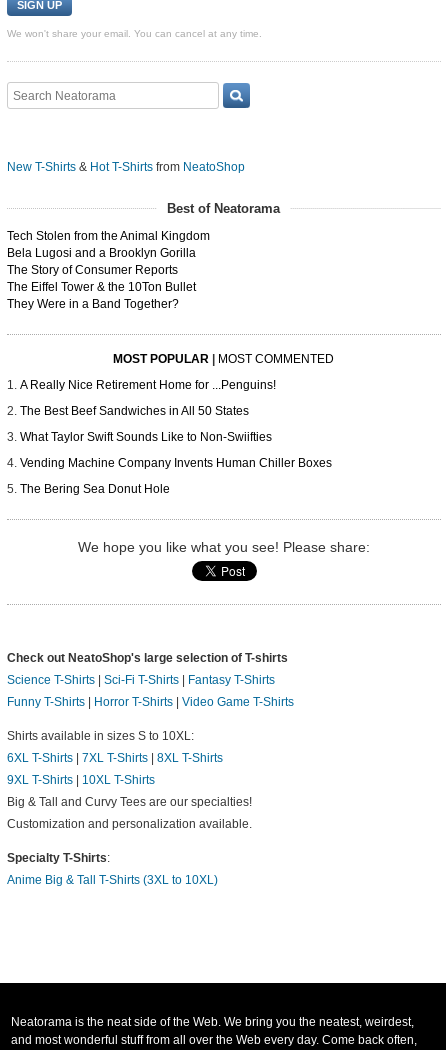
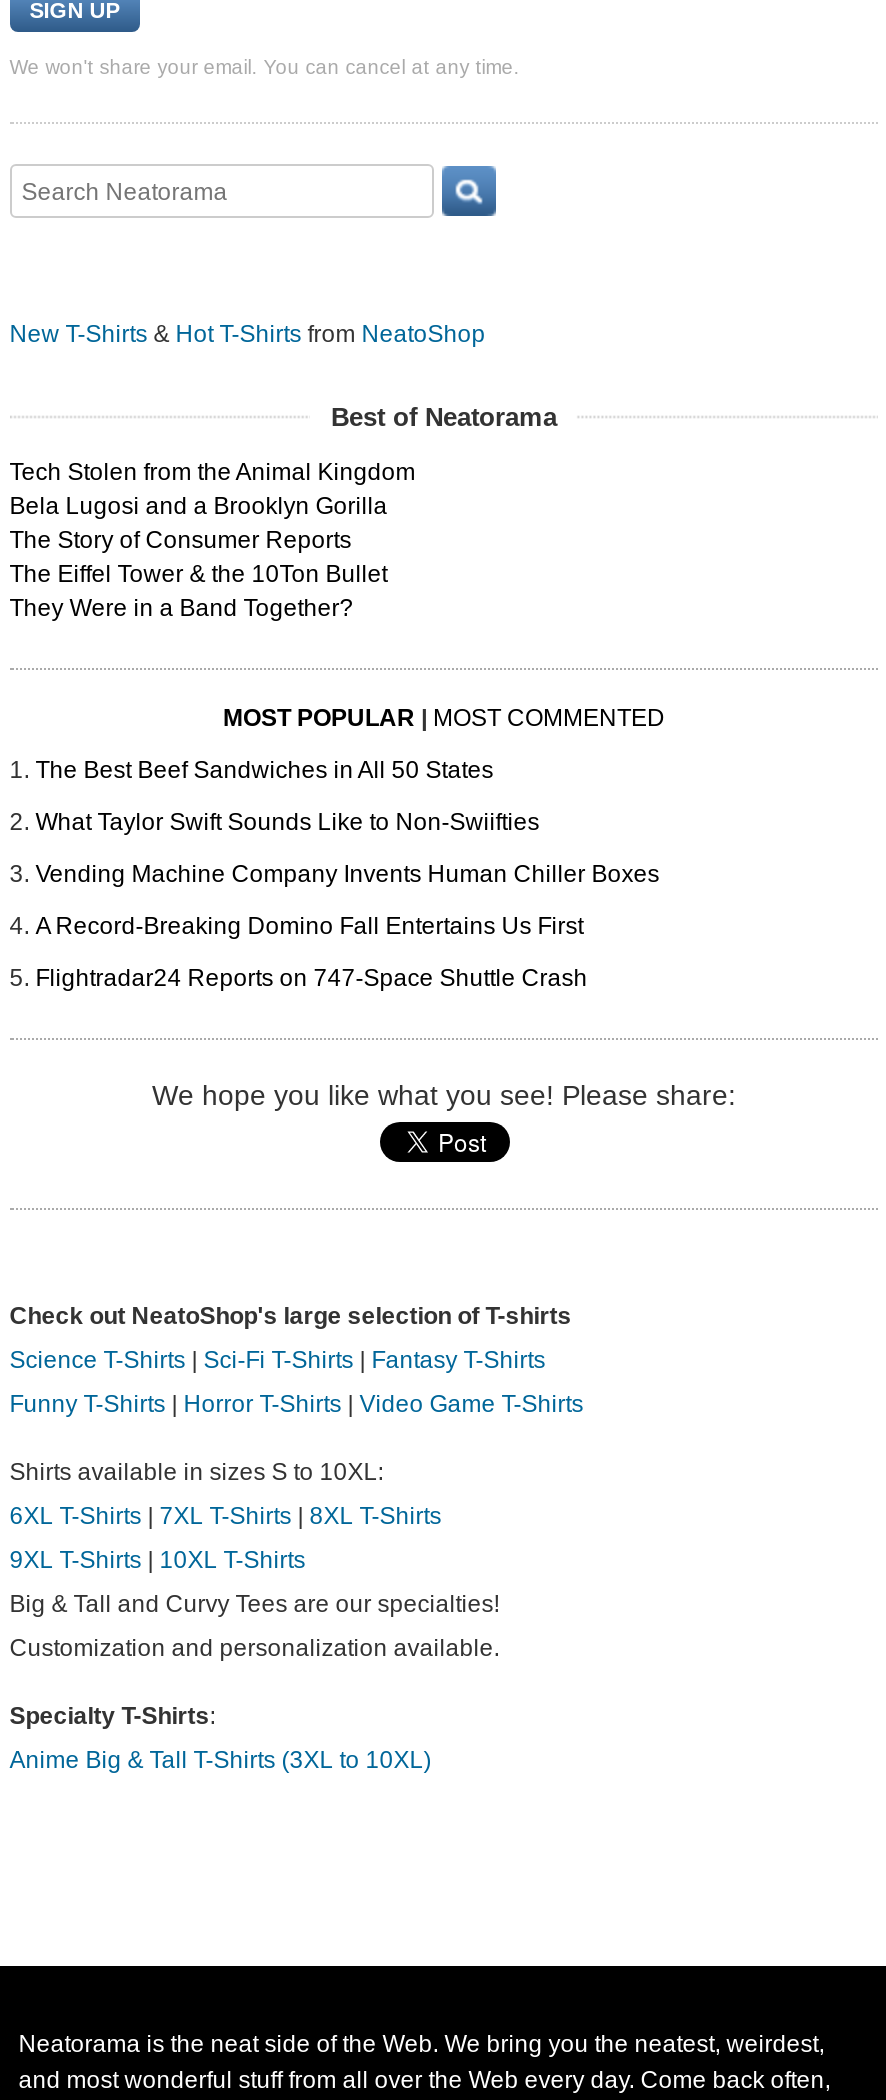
- A Really Nice Retirement Home for ...Penguins!

moved up: The Best Beef Sandwiches in All 50 States | What Taylor Swift Sounds Like to Non-Swiifties | Vending Machine Company Invents Human Chiller Boxes

- The Bering Sea Donut Hole
+ A Record-Breaking Domino Fall Entertains Us First
+ Flightradar24 Reports on 747-Space Shuttle Crash
